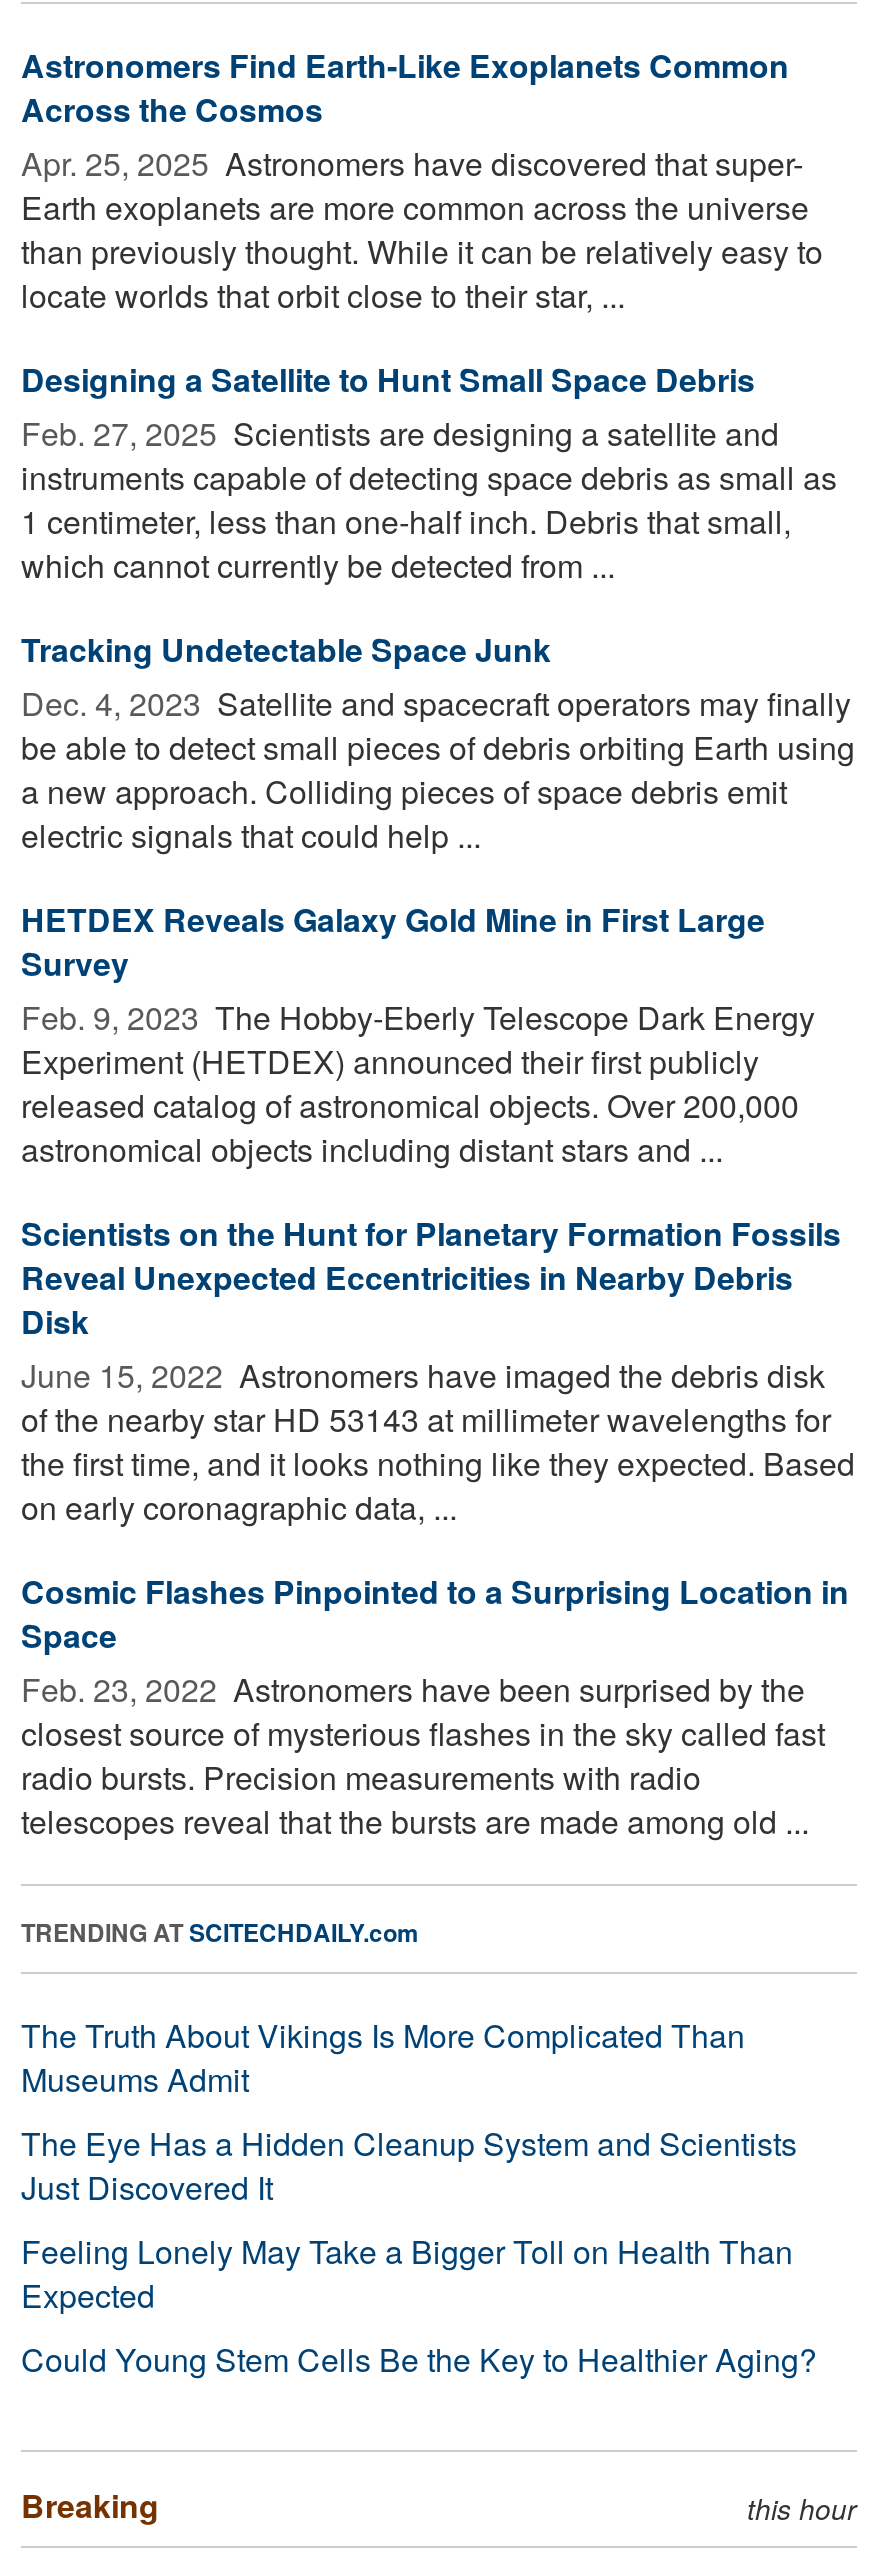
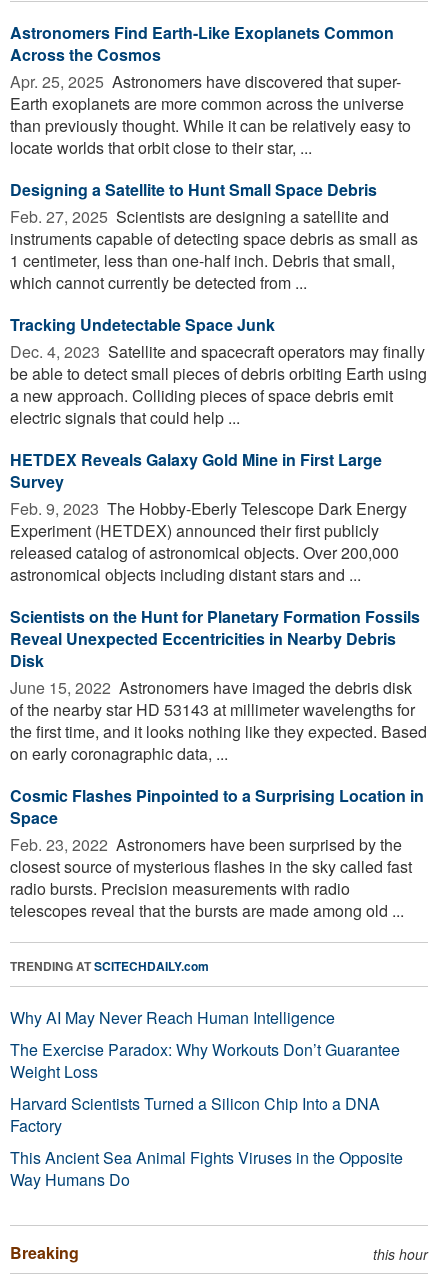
- The Truth About Vikings Is More Complicated Than
- Museums Admit
- The Eye Has a Hidden Cleanup System and Scientists
- Just Discovered It
- Feeling Lonely May Take a Bigger Toll on Health Than
- Expected
- Could Young Stem Cells Be the Key to Healthier Aging?
+ Why AI May Never Reach Human Intelligence
+ The Exercise Paradox: Why Workouts Don’t Guarantee
+ Weight Loss
+ Harvard Scientists Turned a Silicon Chip Into a DNA
+ Factory
+ This Ancient Sea Animal Fights Viruses in the Opposite
+ Way Humans Do
